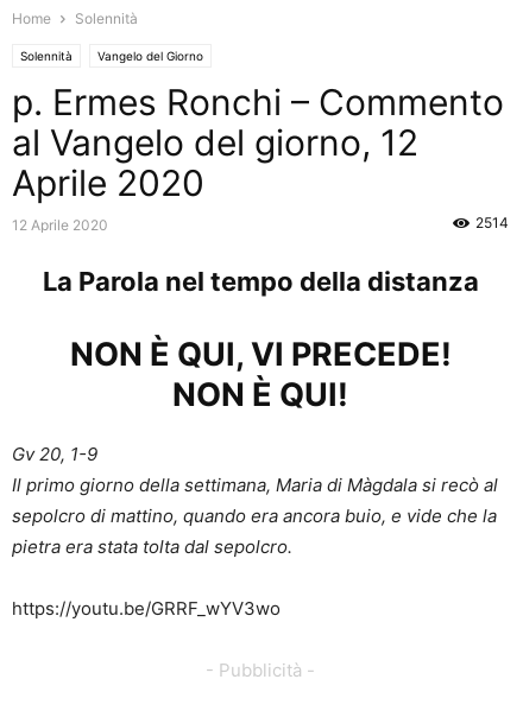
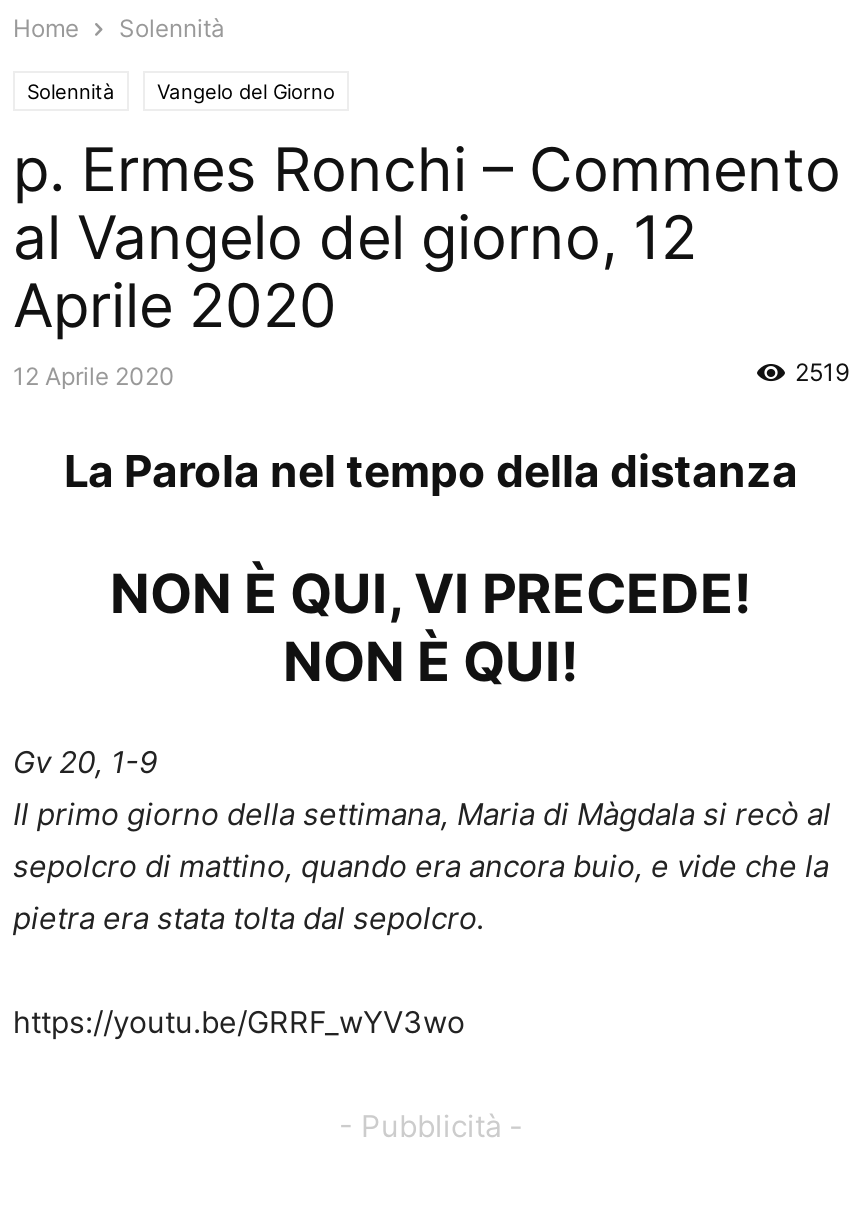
- 2514
+ 2519
